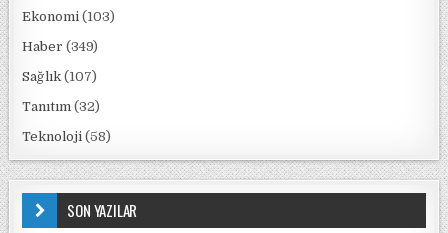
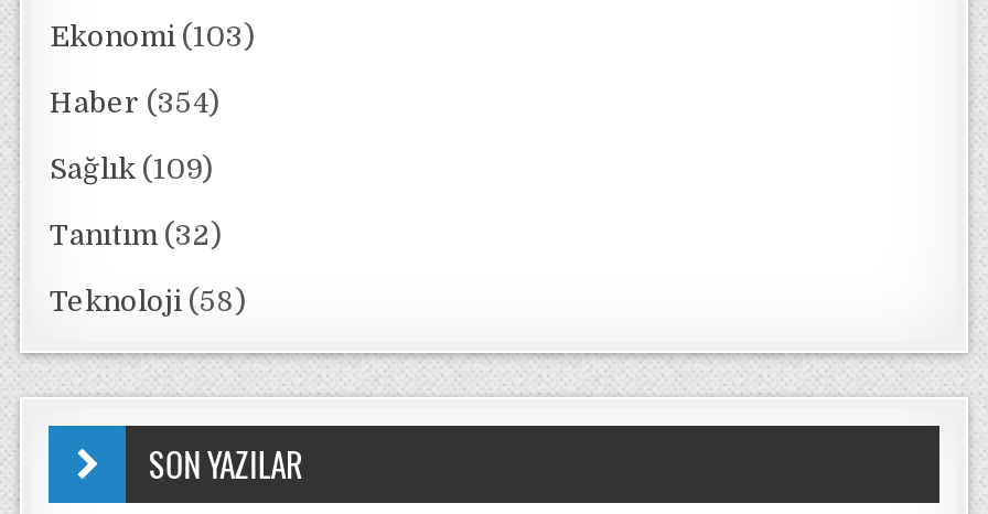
- Haber (349)
+ Haber (354)

- Sağlık (107)
+ Sağlık (109)
